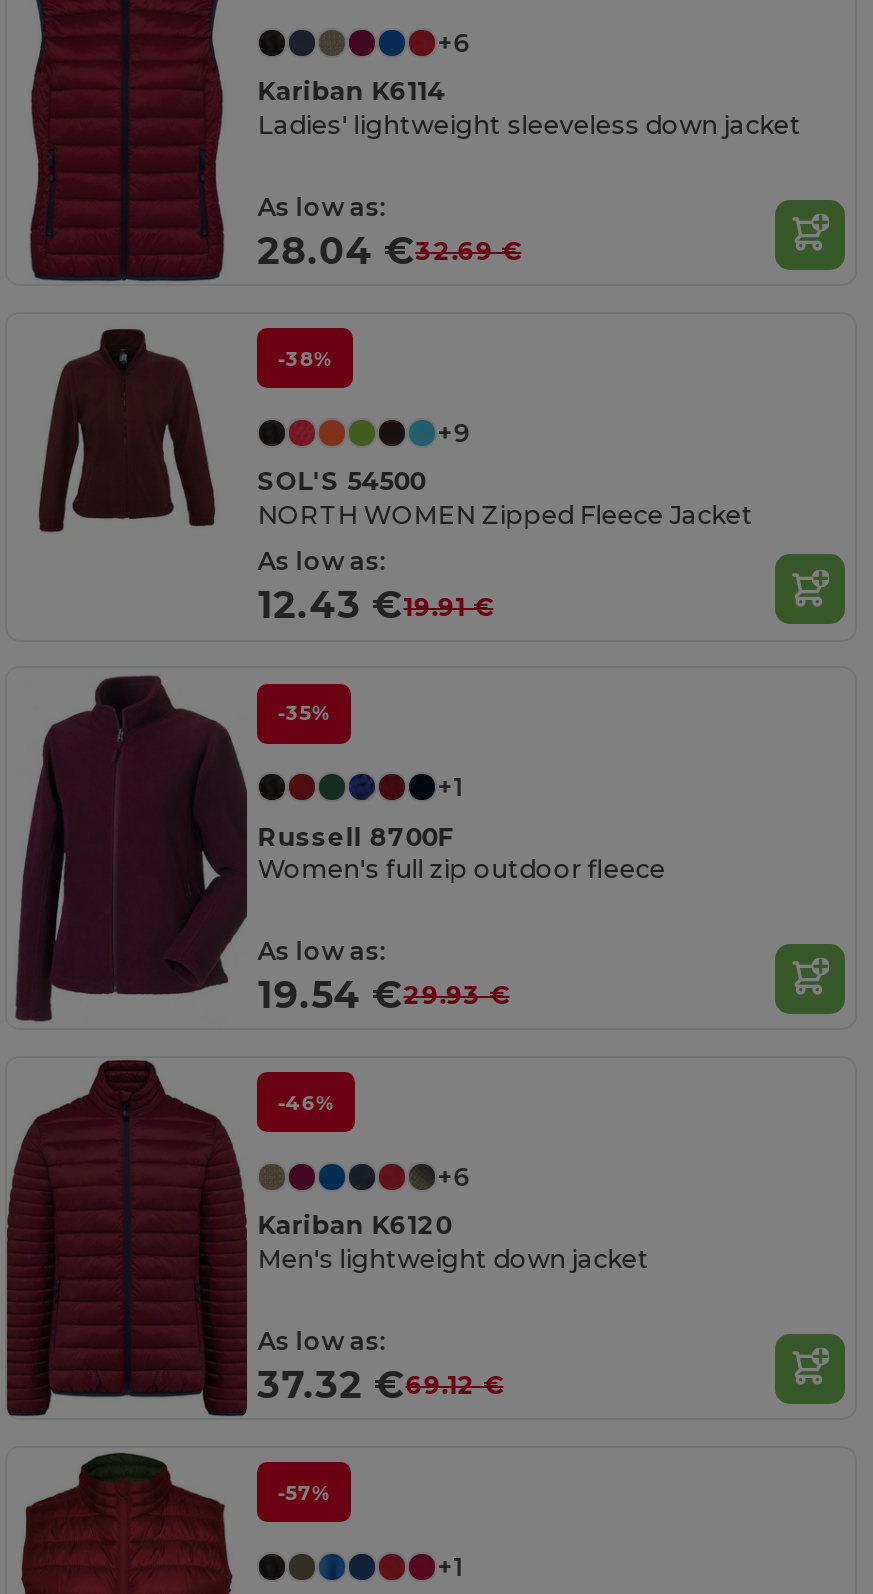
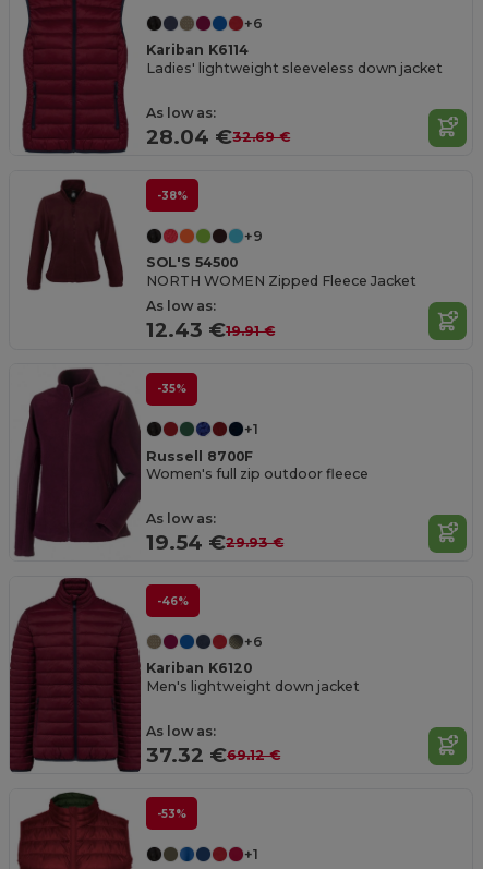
- -57%
+ -53%
